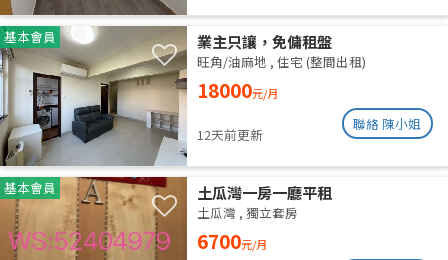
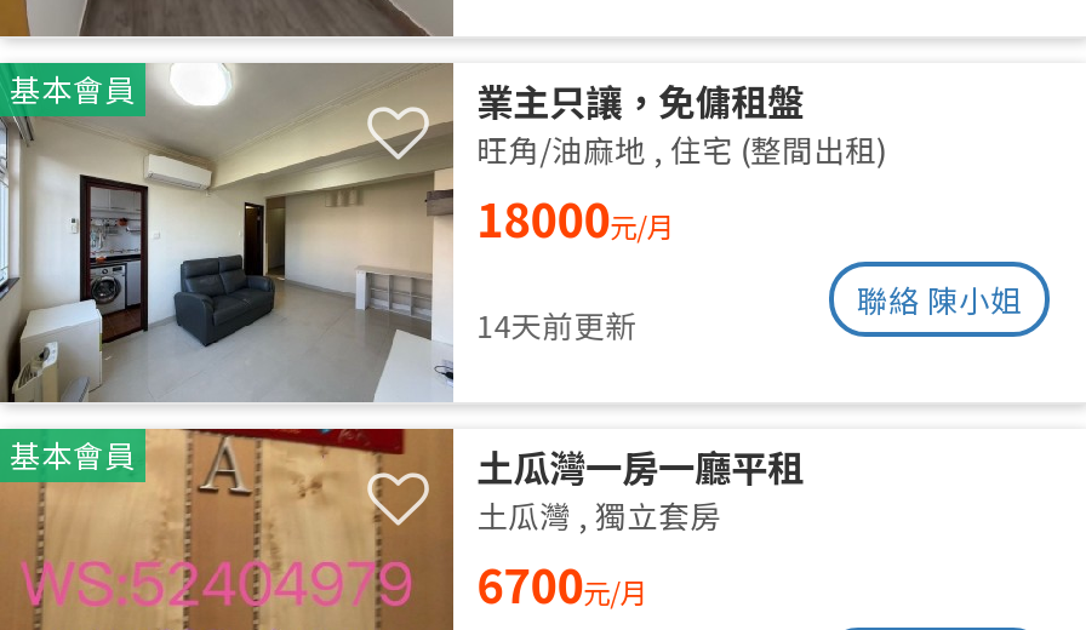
- 12天前更新
+ 14天前更新
